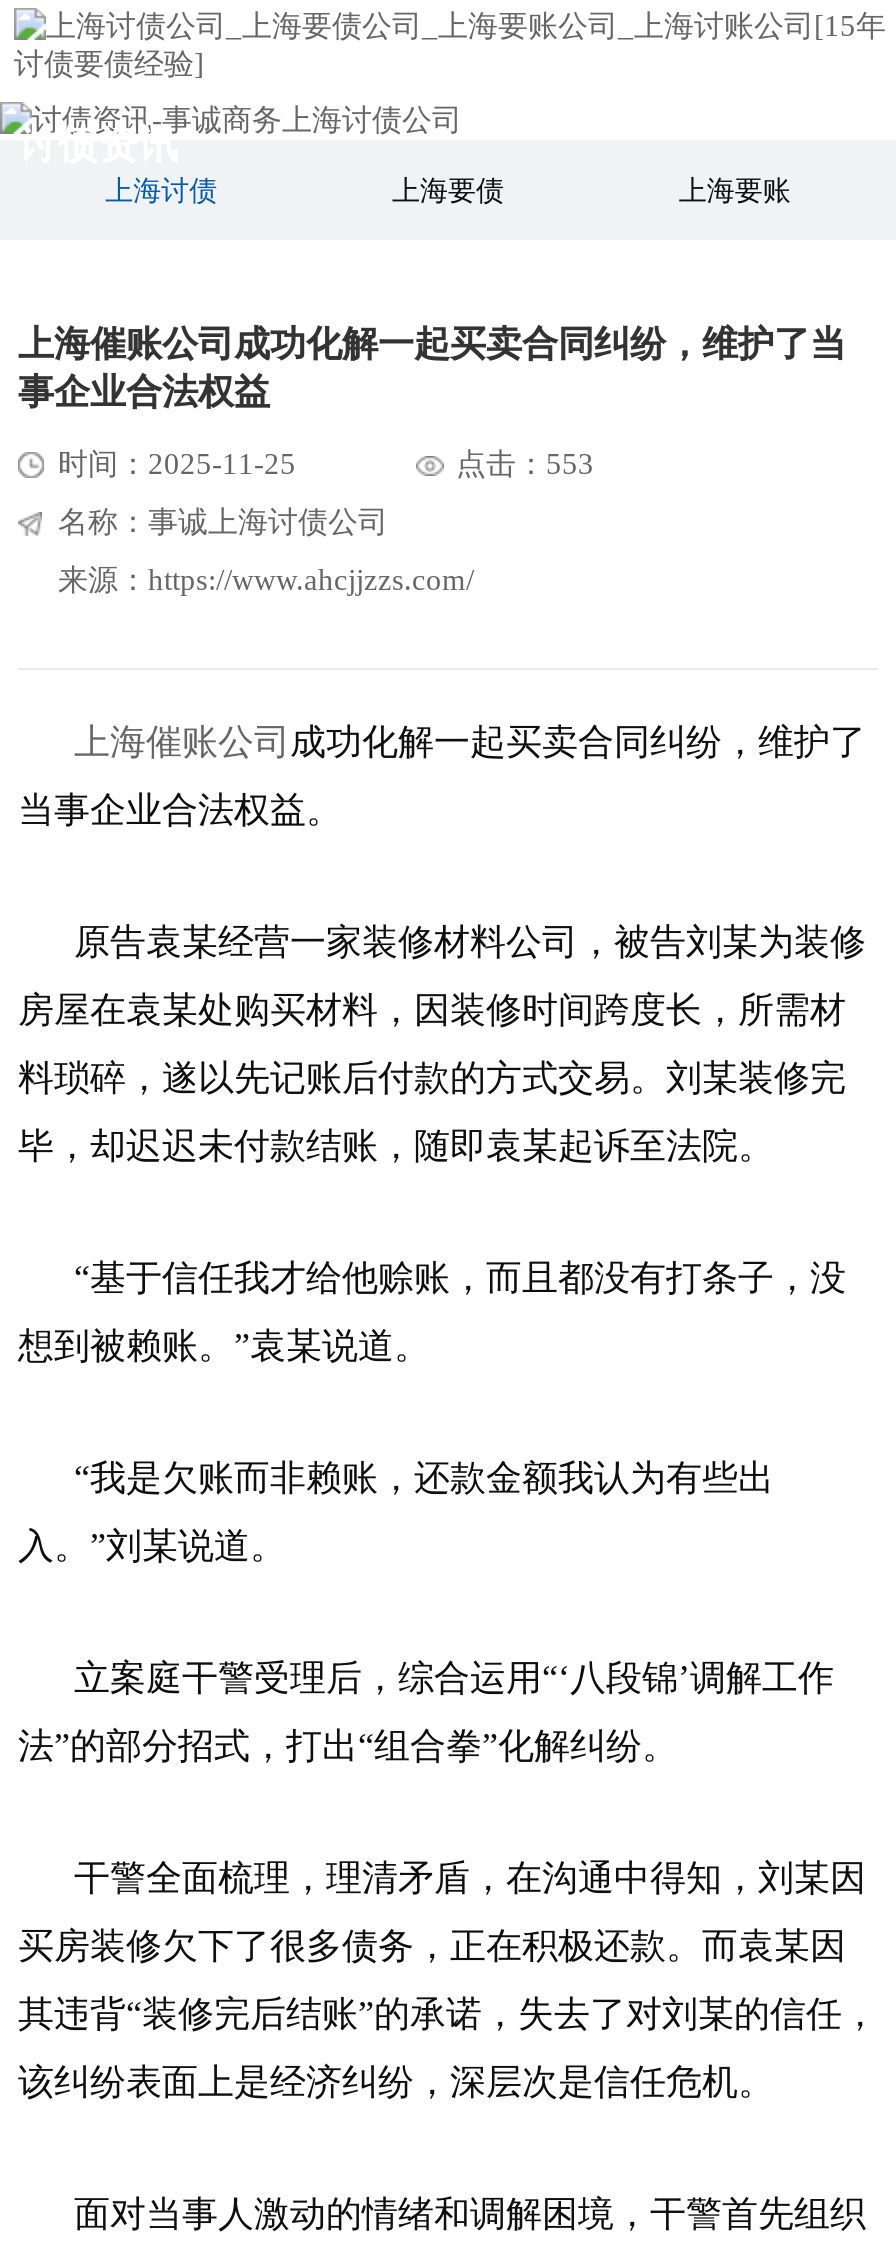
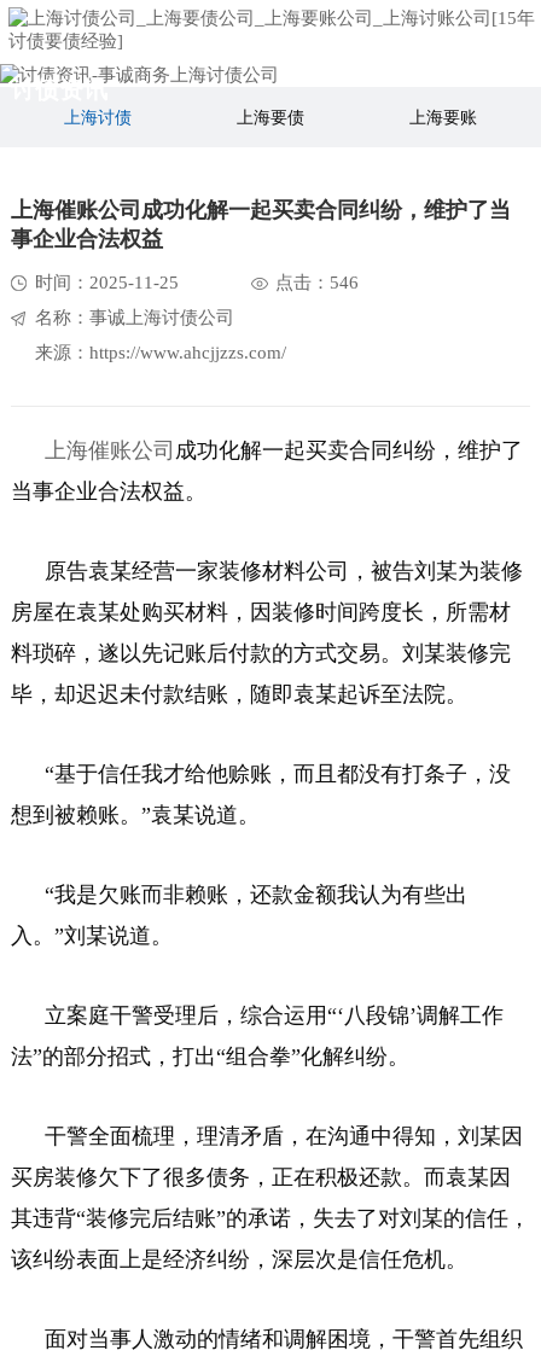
- 点击：553
+ 点击：546
